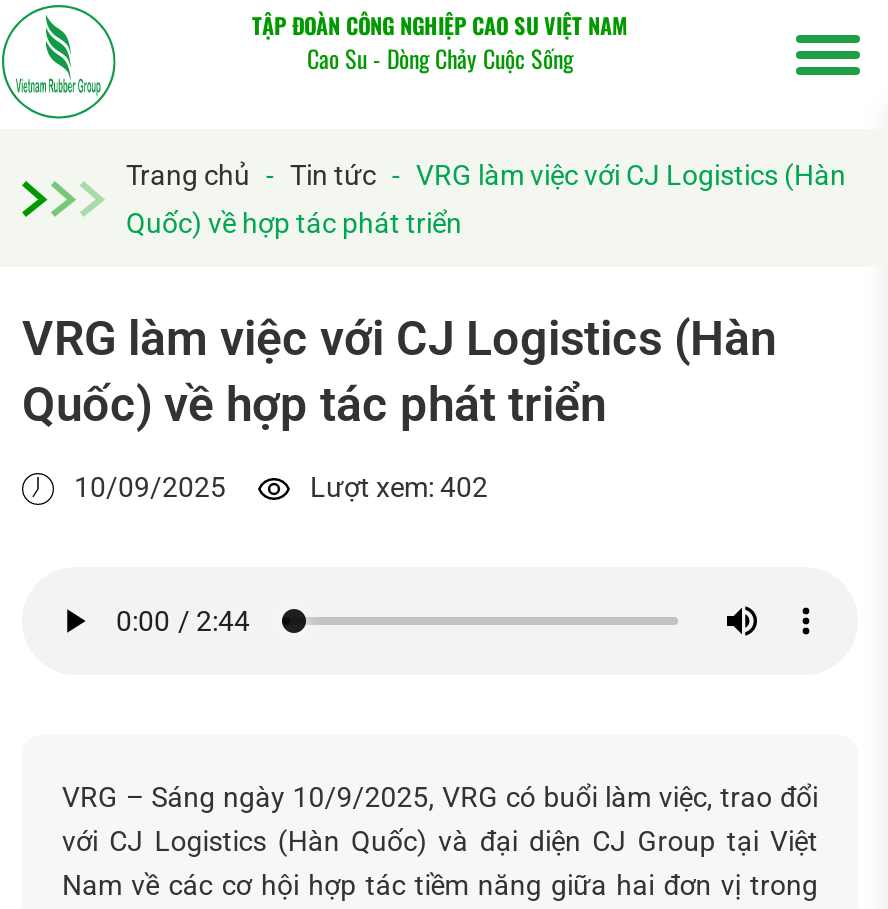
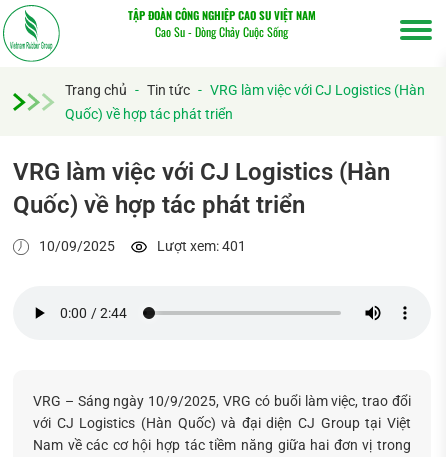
- Lượt xem: 402
+ Lượt xem: 401
